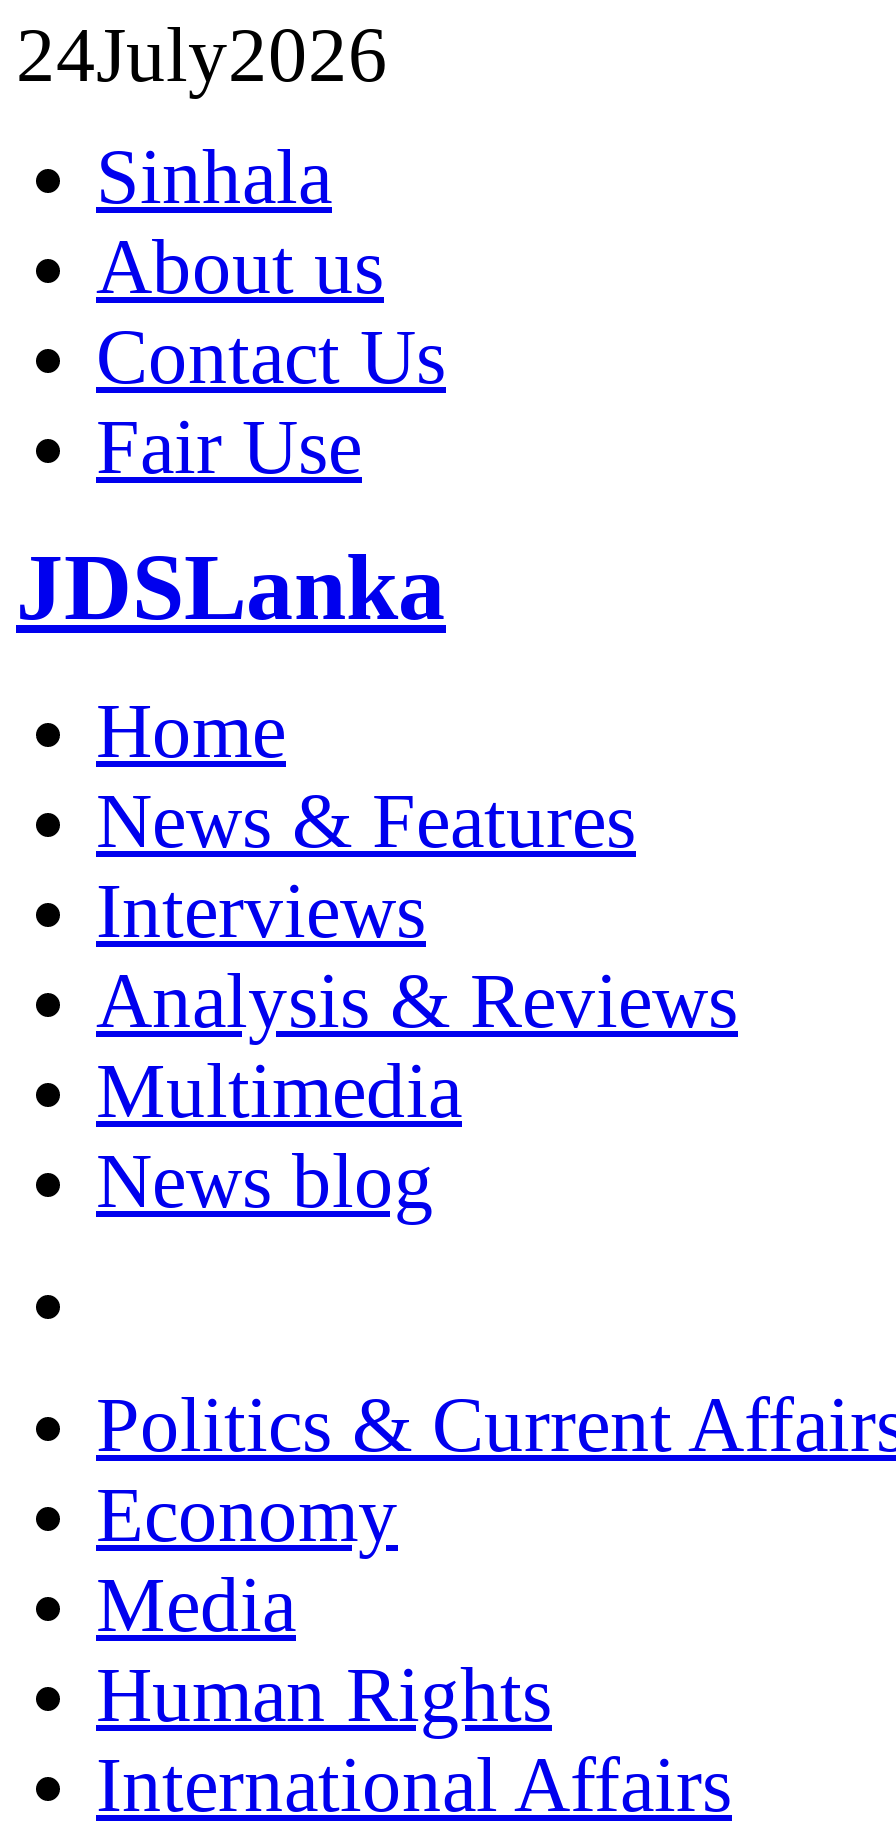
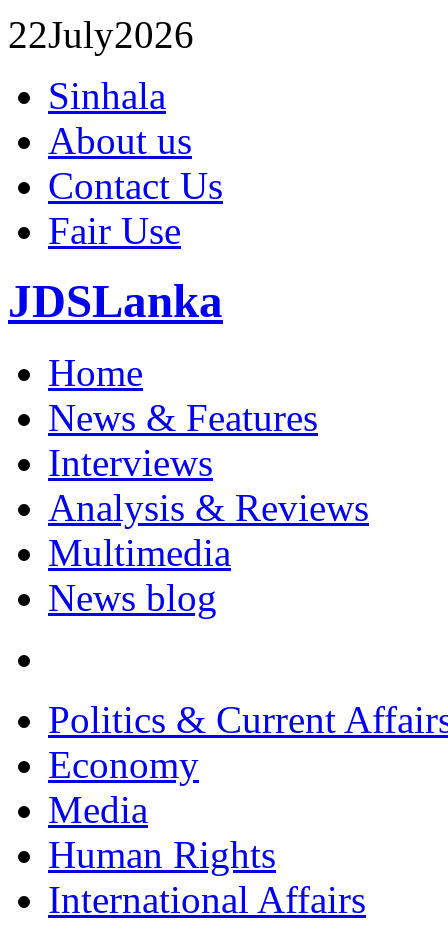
- 24July2026
+ 22July2026
